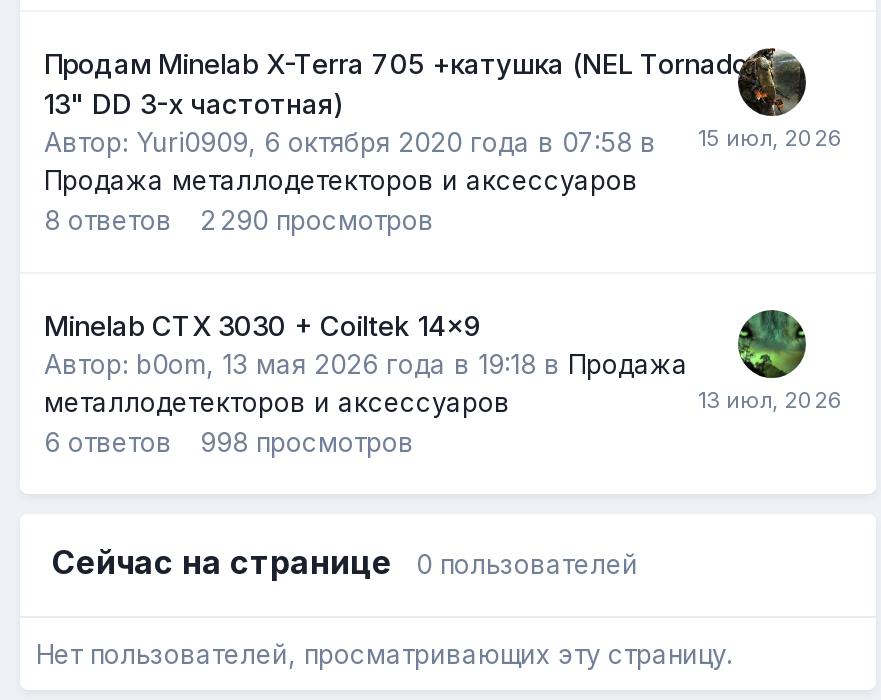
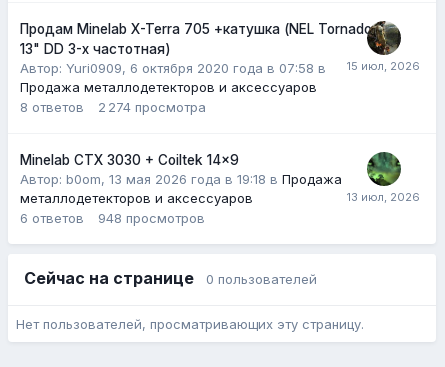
- 8 ответов 2 290 просмотров
+ 8 ответов 2 274 просмотра

- 6 ответов 998 просмотров
+ 6 ответов 948 просмотров
